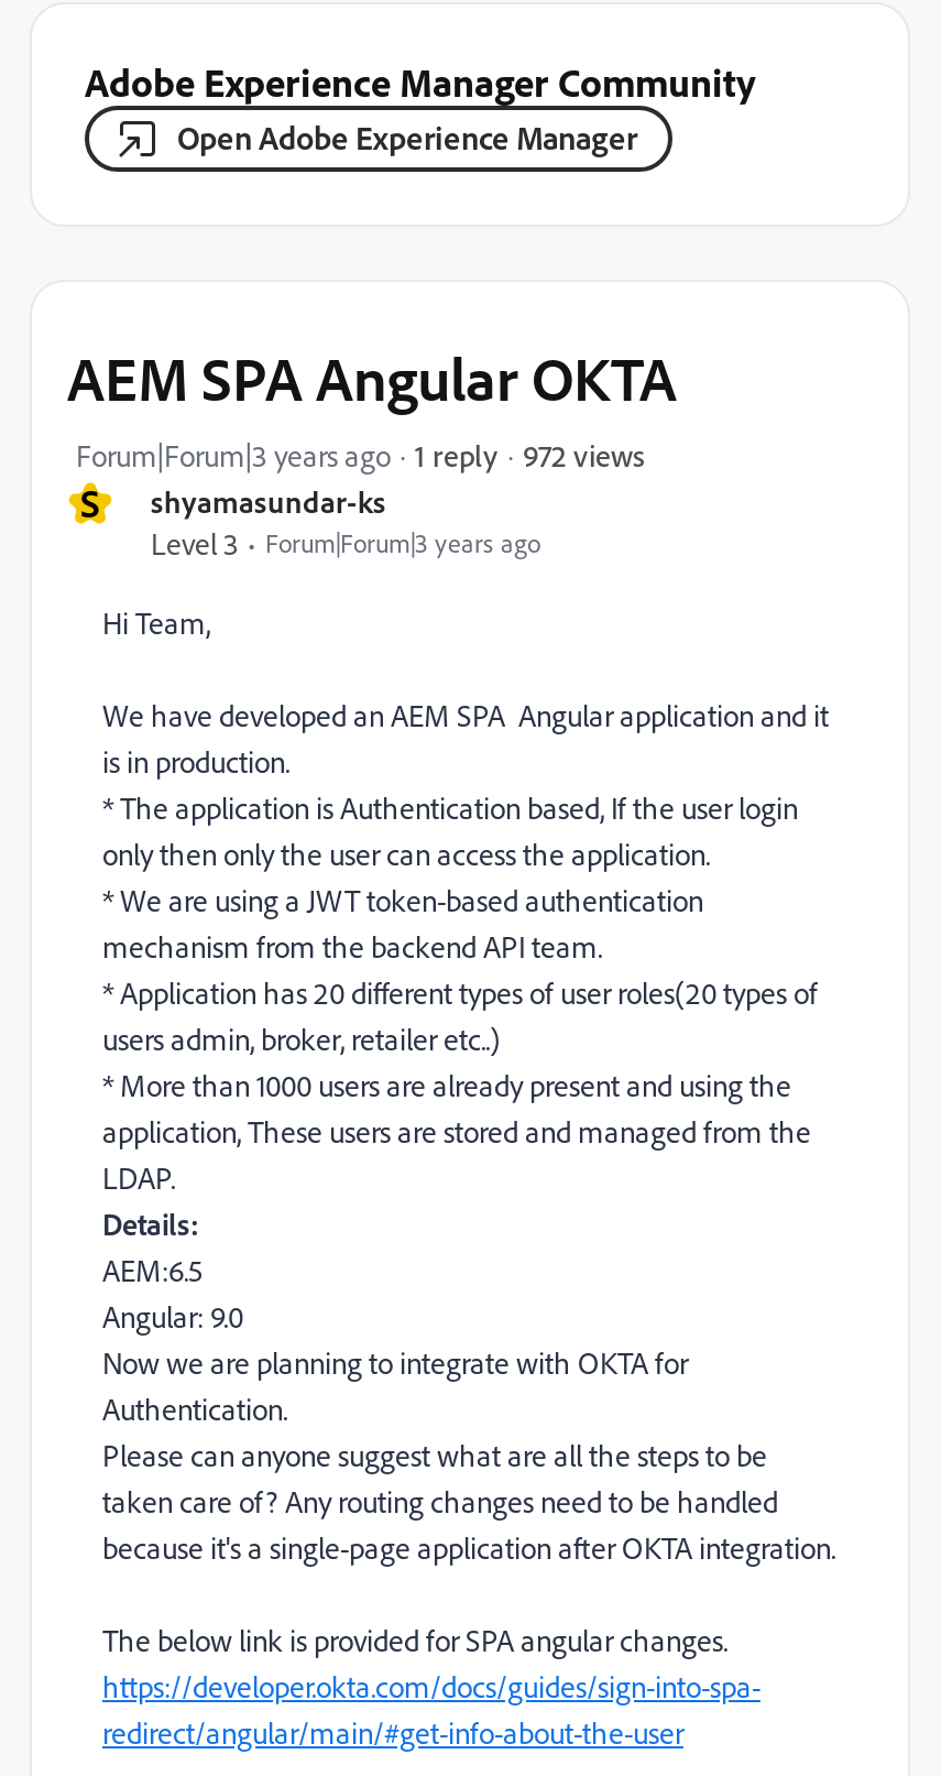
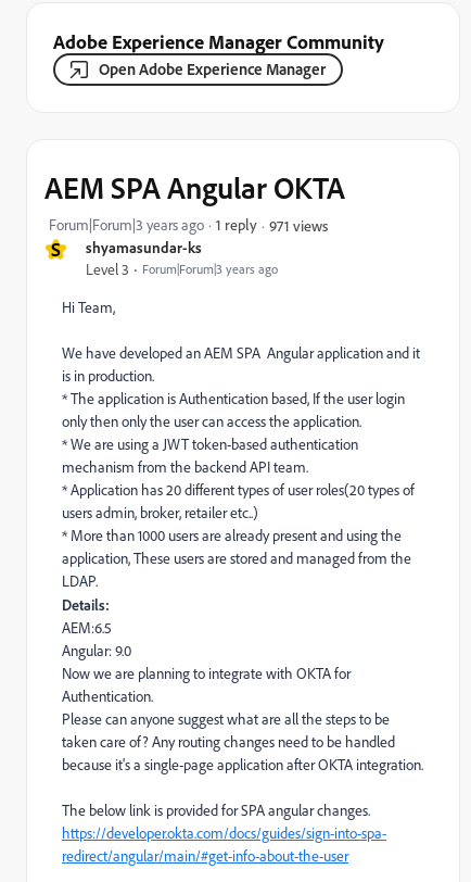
- 972 views
+ 971 views
